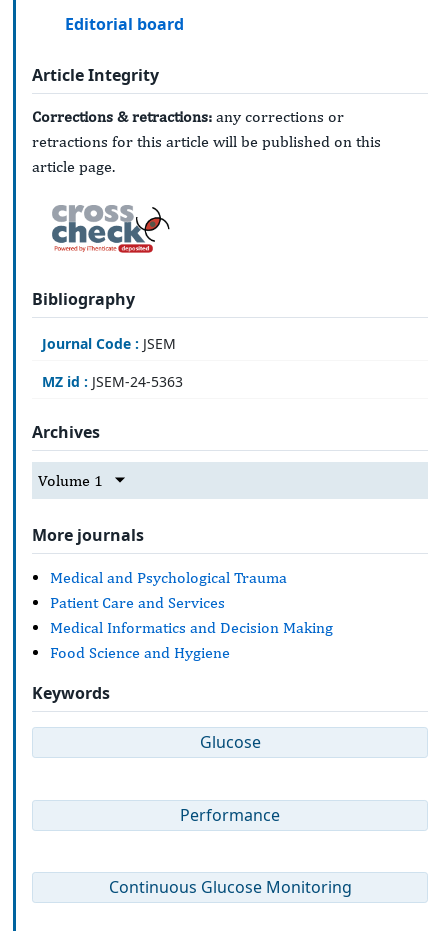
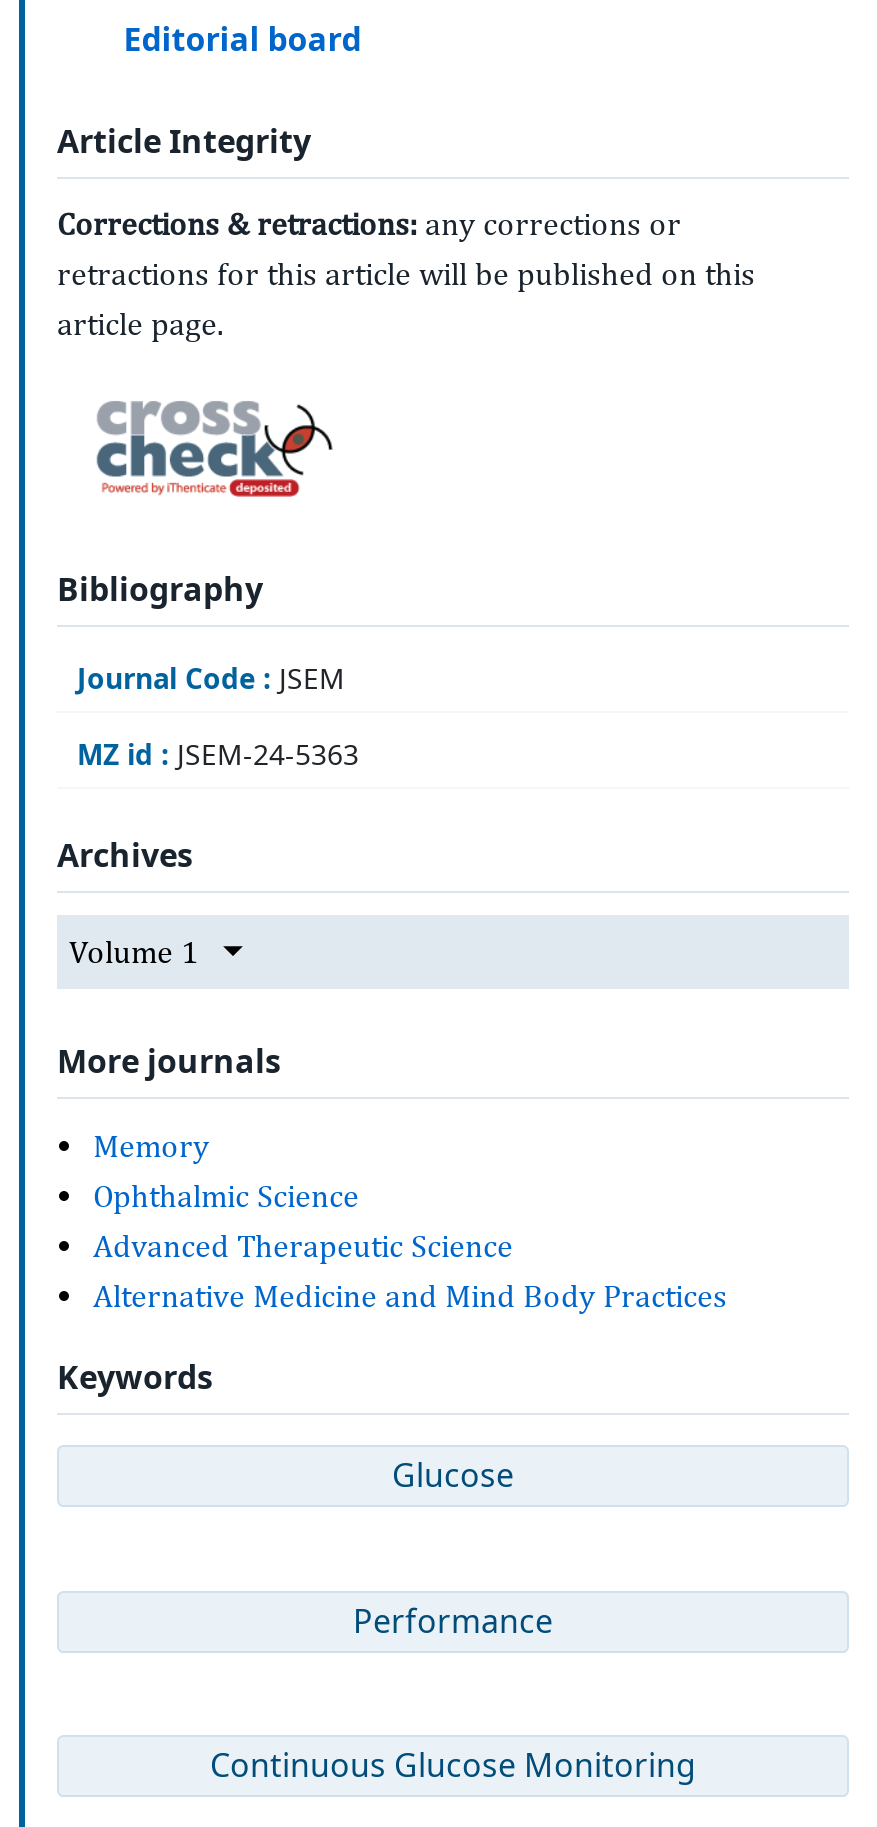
- Medical and Psychological Trauma
- Patient Care and Services
- Medical Informatics and Decision Making
- Food Science and Hygiene
+ Memory
+ Ophthalmic Science
+ Advanced Therapeutic Science
+ Alternative Medicine and Mind Body Practices
